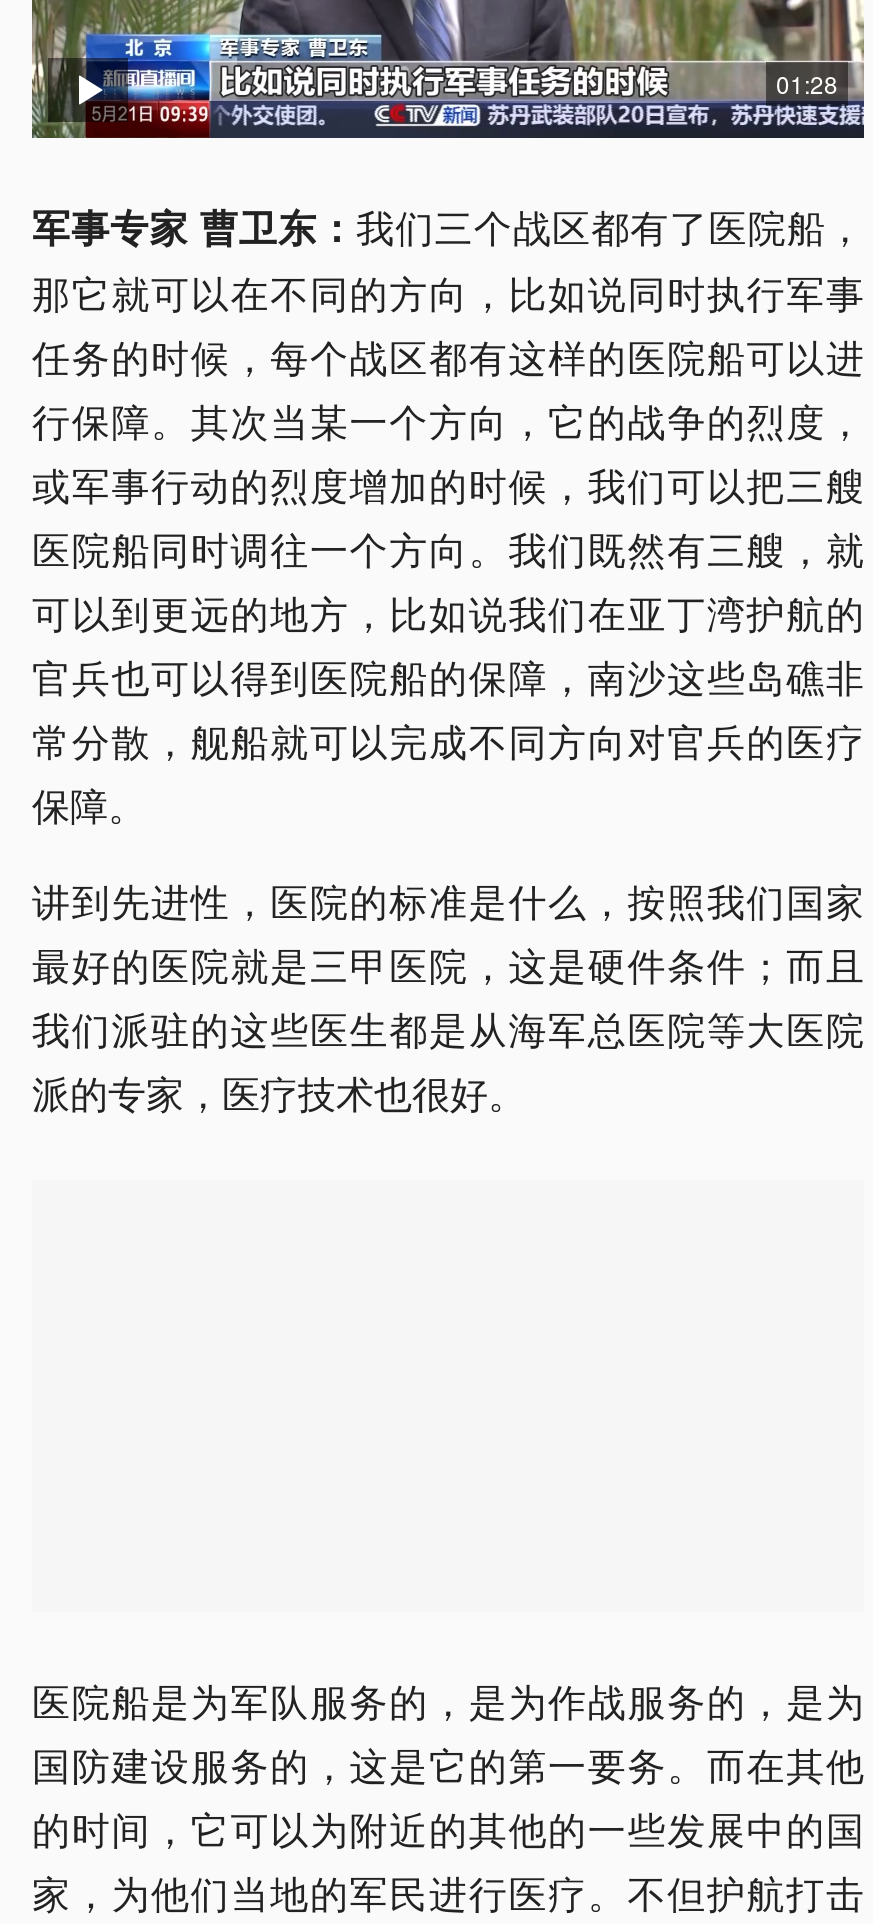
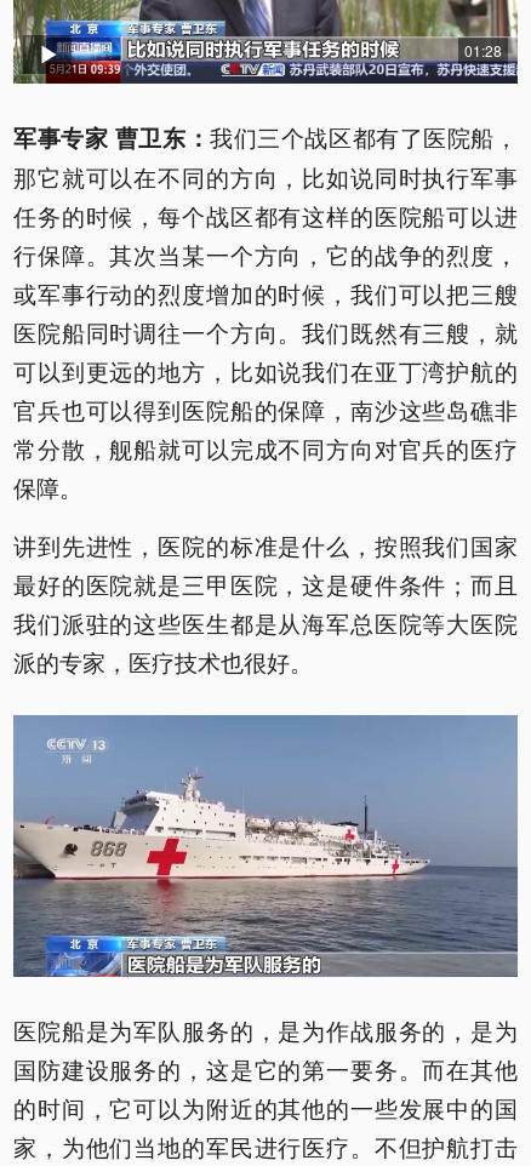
+ [image]
